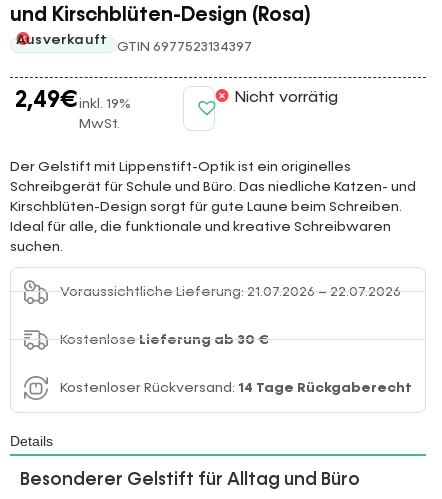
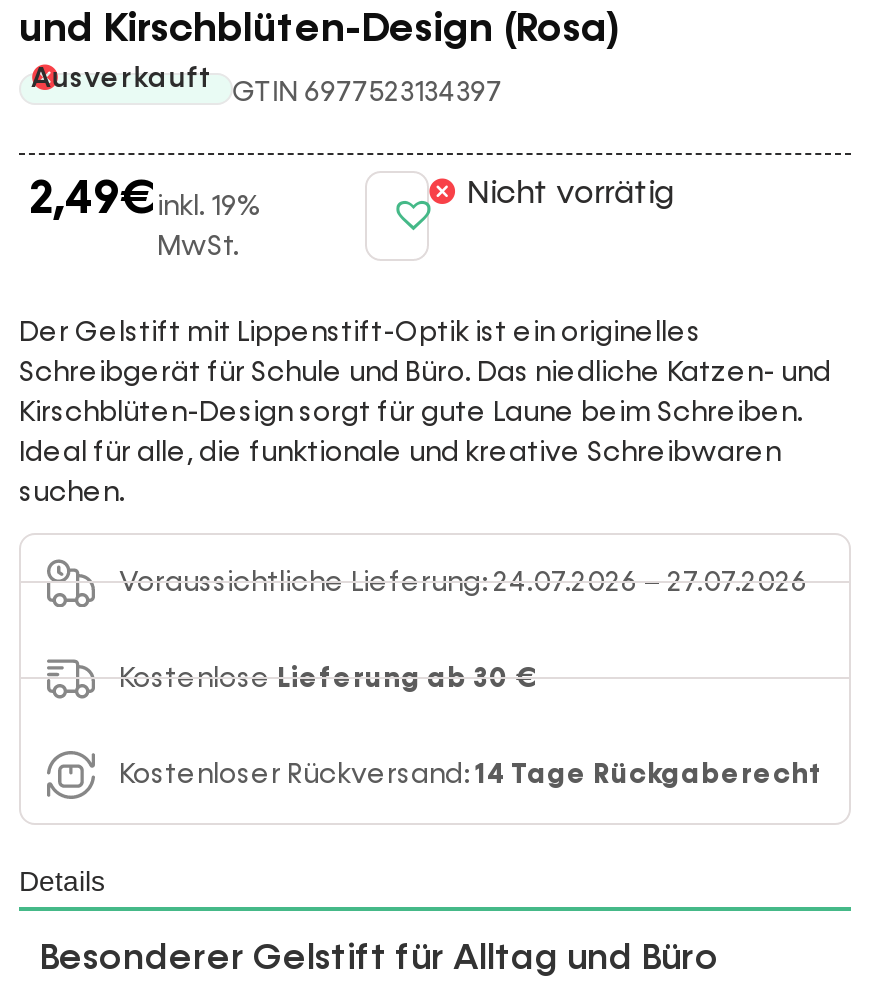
- Voraussichtliche Lieferung: 21.07.2026 – 22.07.2026
+ Voraussichtliche Lieferung: 24.07.2026 – 27.07.2026
